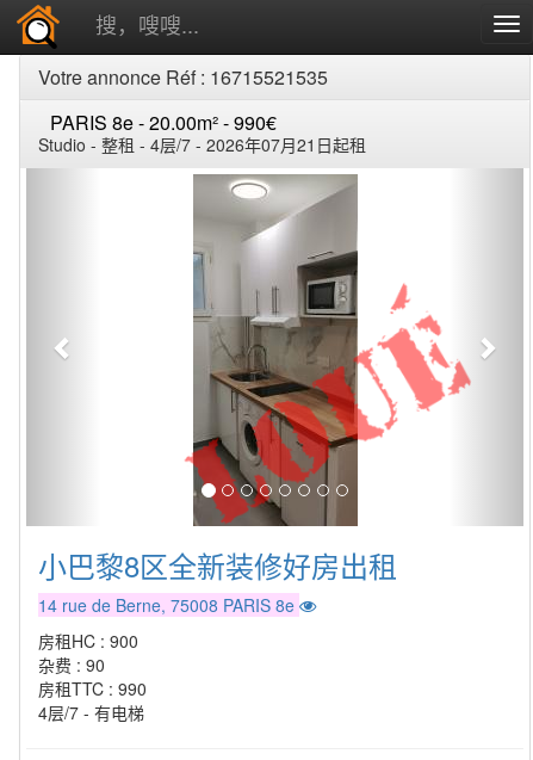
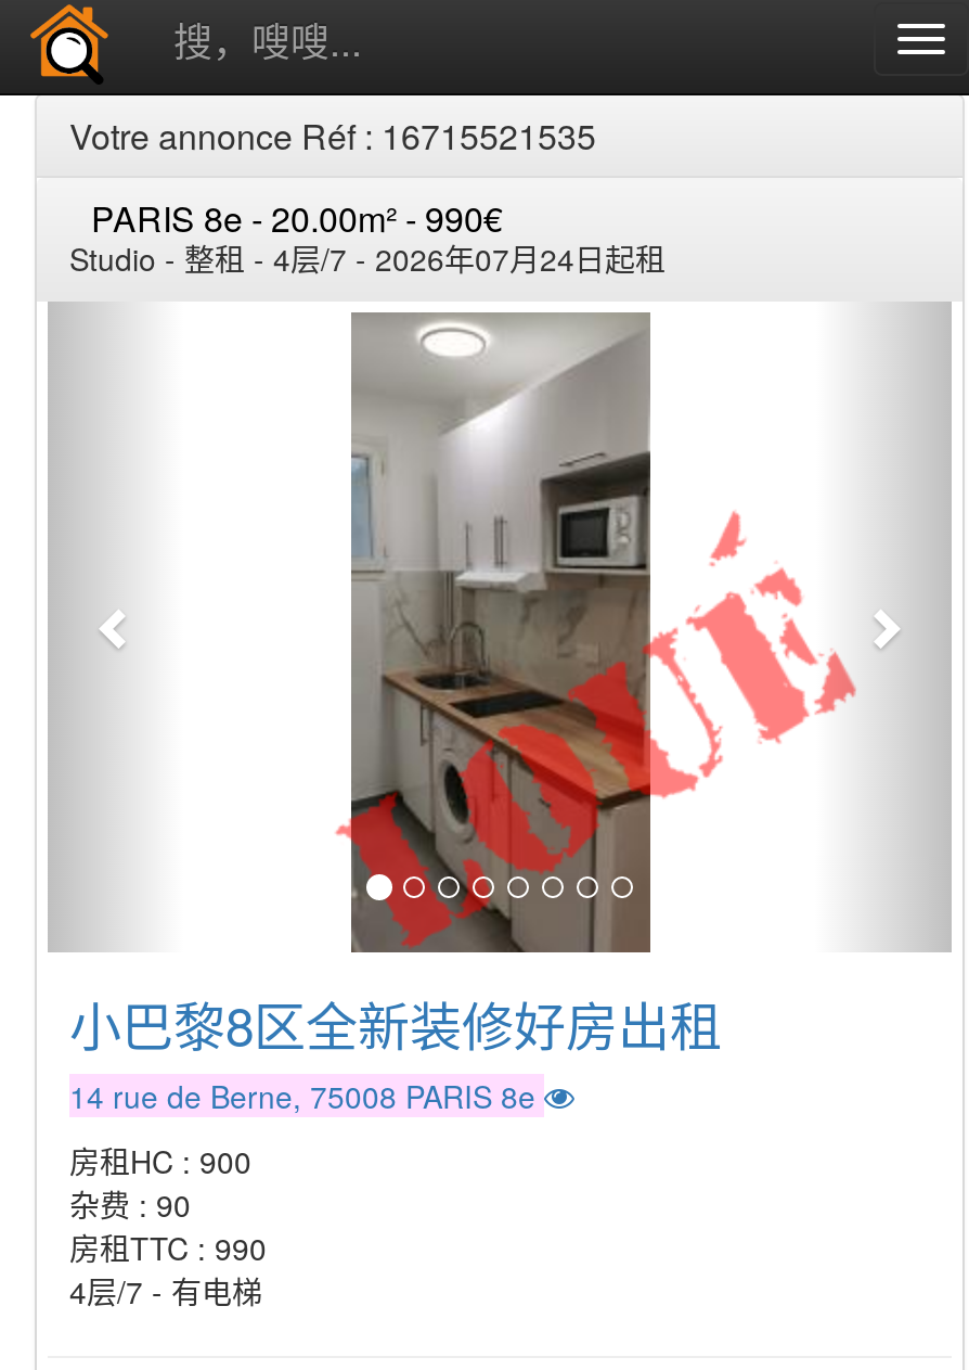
- Studio -整租 - 4层/7 - 2026年07月21日起租
+ Studio -整租 - 4层/7 - 2026年07月24日起租
